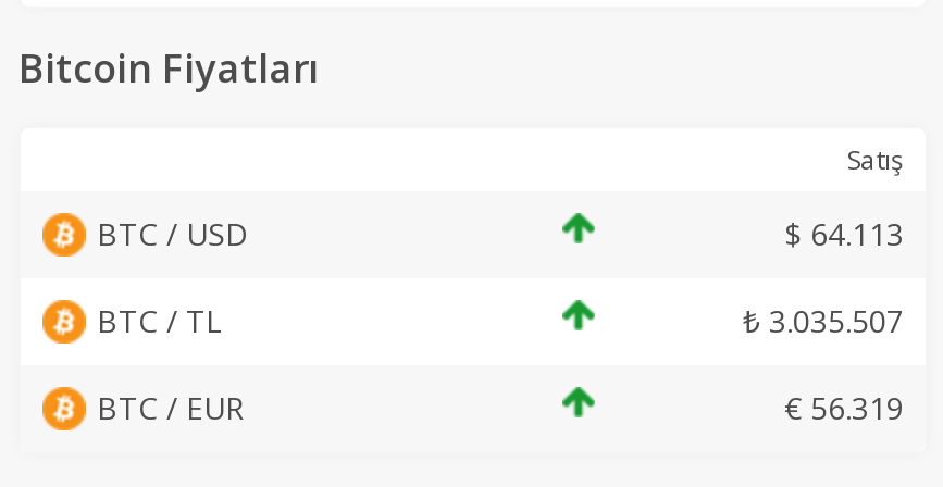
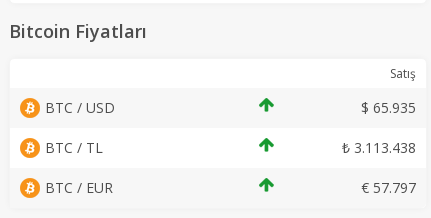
- $ 64.113
+ $ 65.935

- ₺ 3.035.507
+ ₺ 3.113.438

- € 56.319
+ € 57.797
